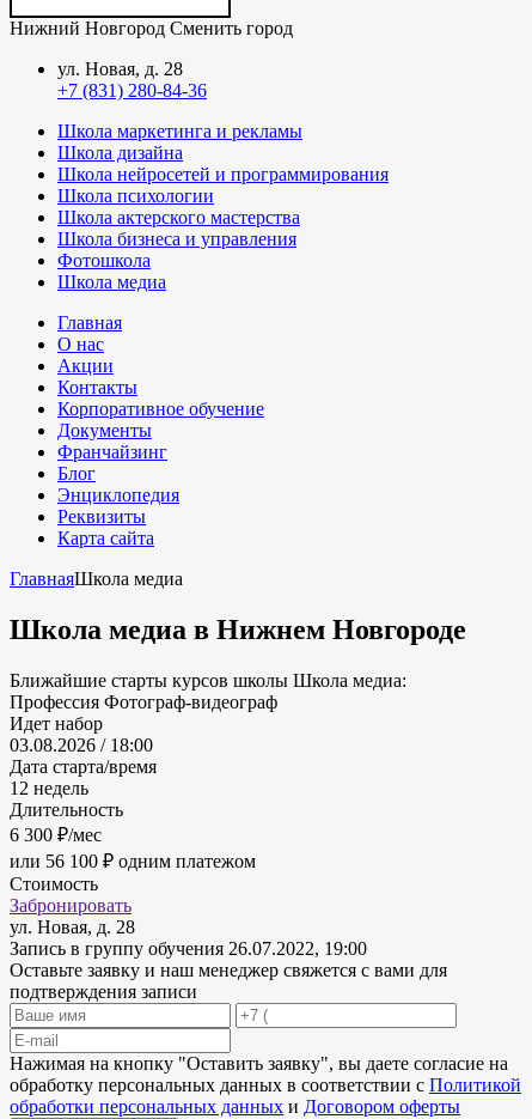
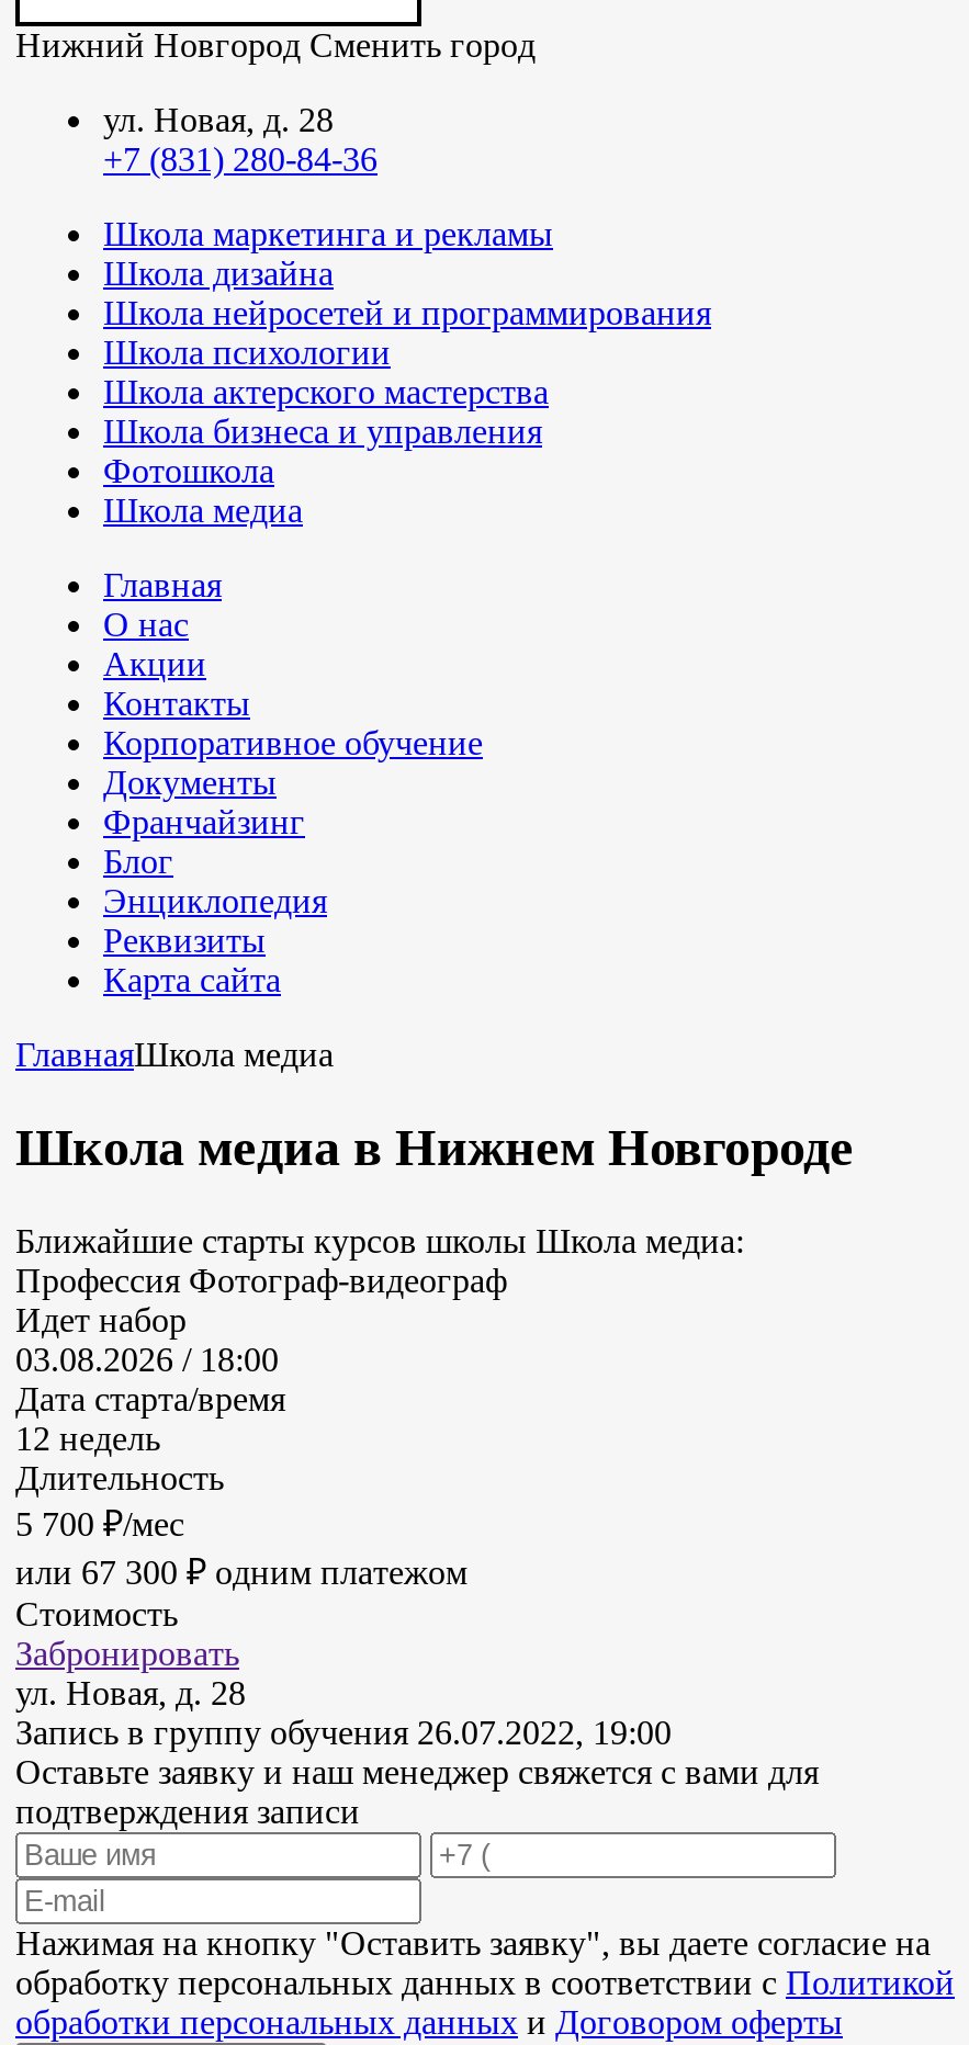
- 6 300 ₽/мес
+ 5 700 ₽/мес

- или 56 100 ₽ одним платежом
+ или 67 300 ₽ одним платежом
